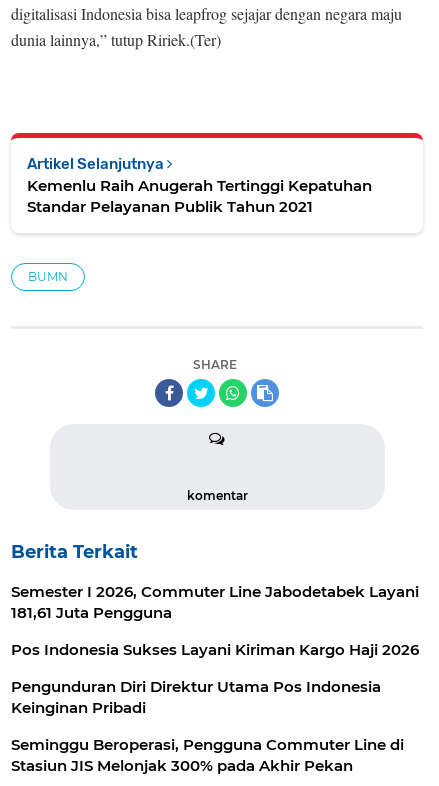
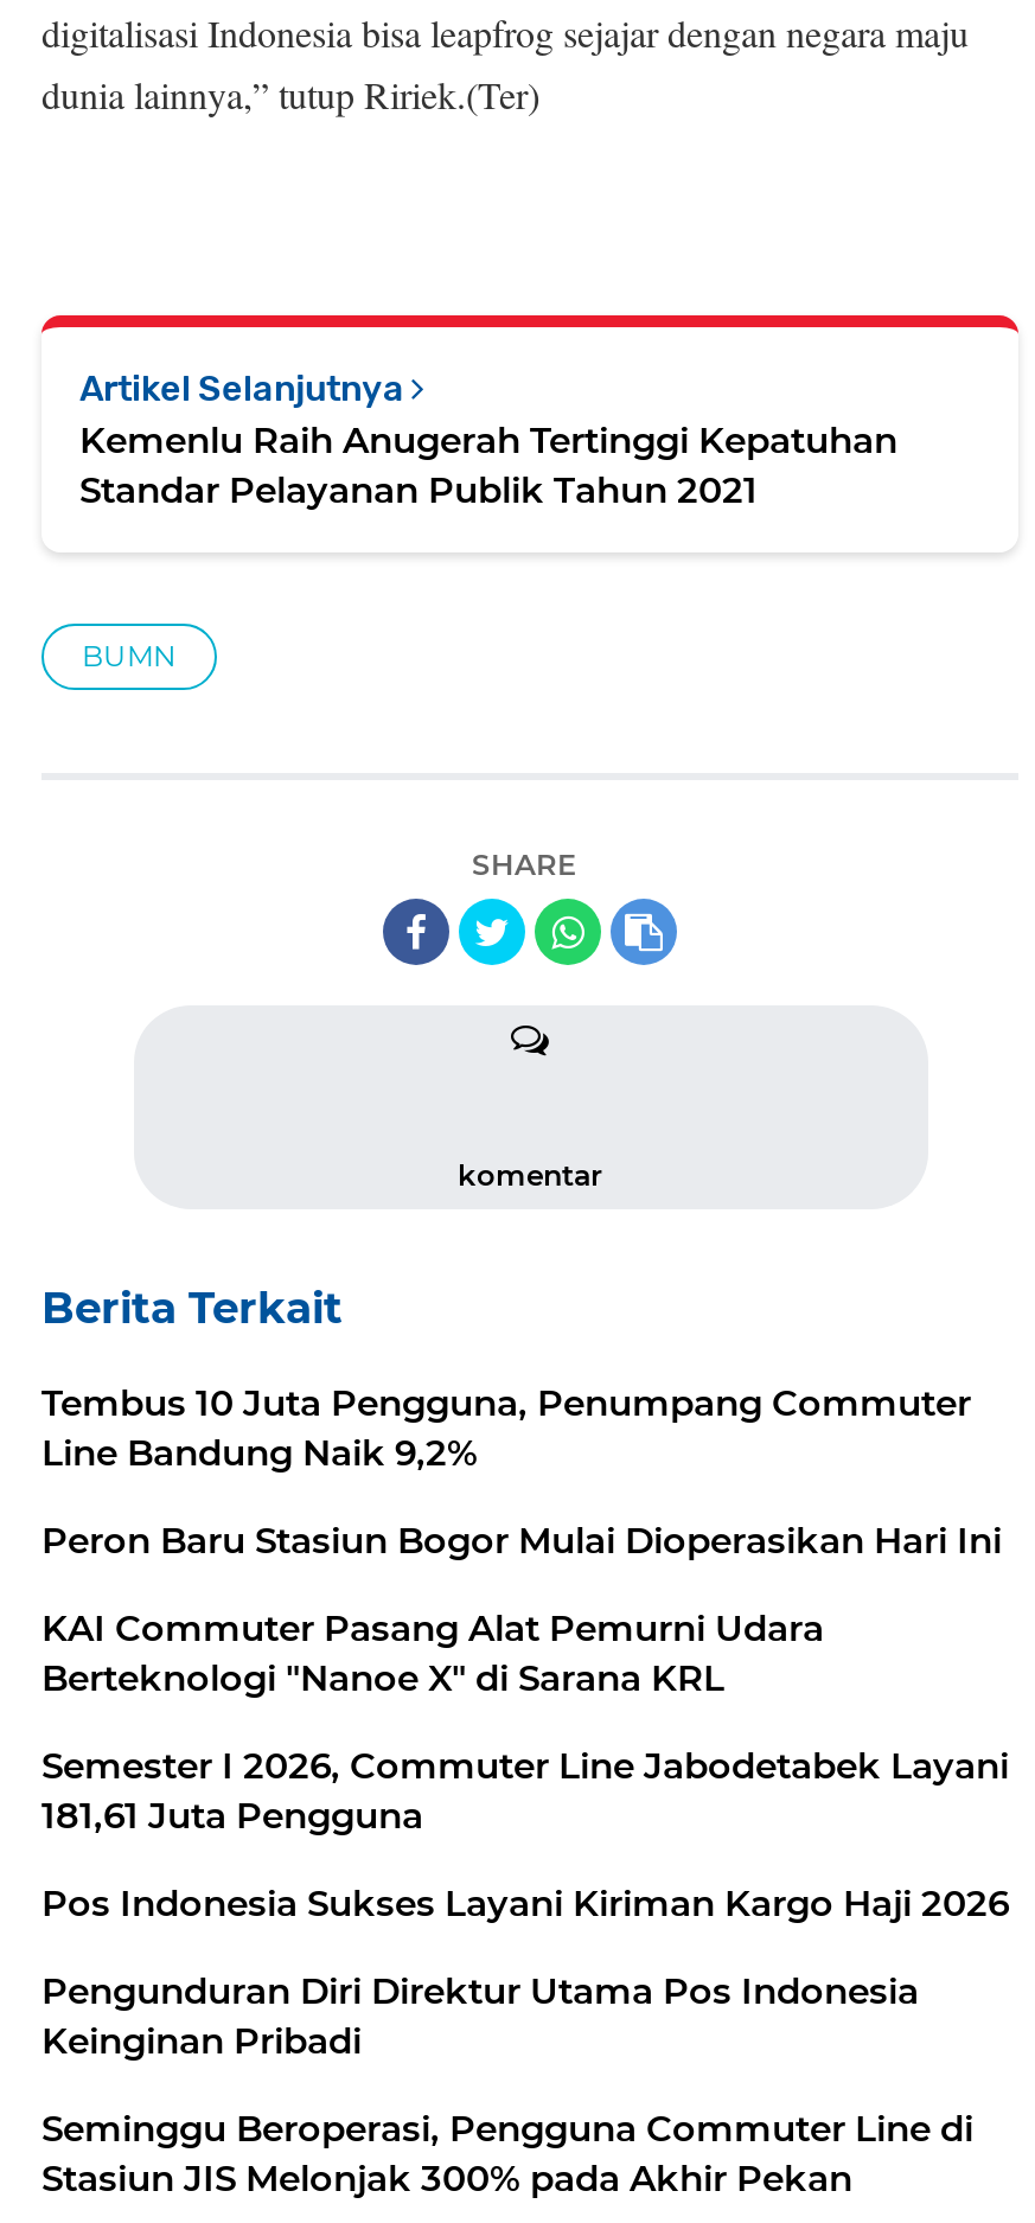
+ Tembus 10 Juta Pengguna, Penumpang Commuter
+ Line Bandung Naik 9,2%
+ Peron Baru Stasiun Bogor Mulai Dioperasikan Hari Ini
+ KAI Commuter Pasang Alat Pemurni Udara
+ Berteknologi "Nanoe X" di Sarana KRL
